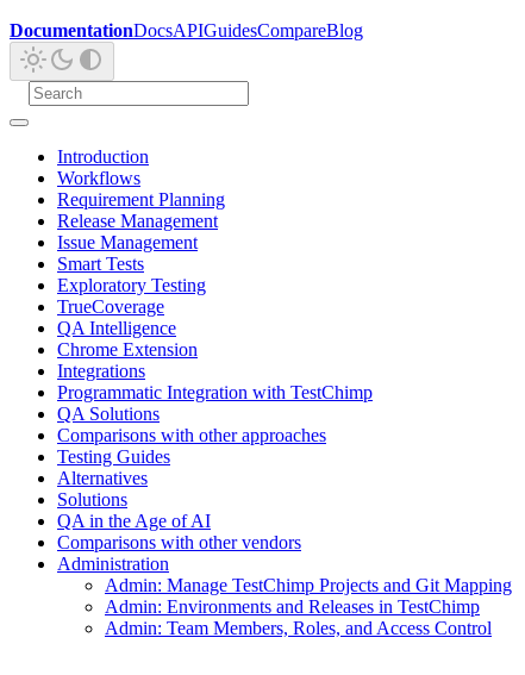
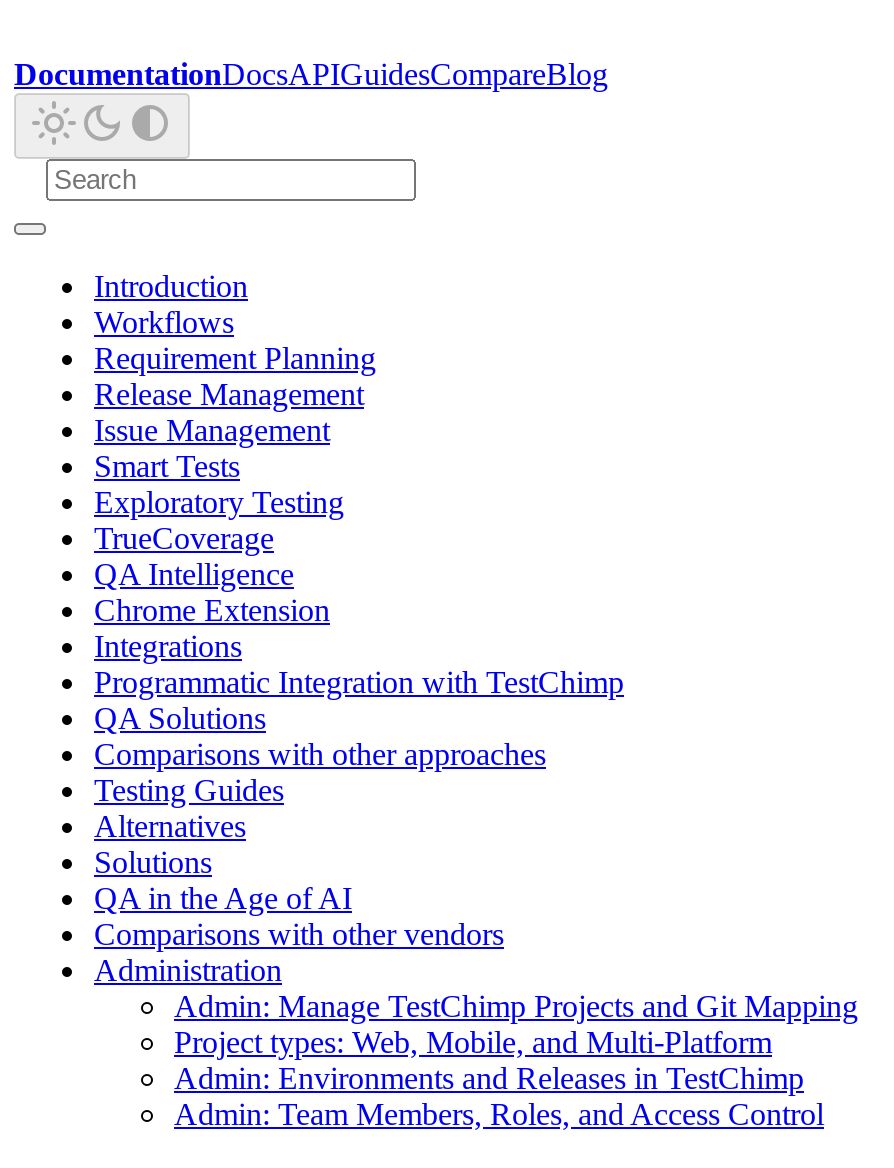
+ Project types: Web, Mobile, and Multi-Platform
